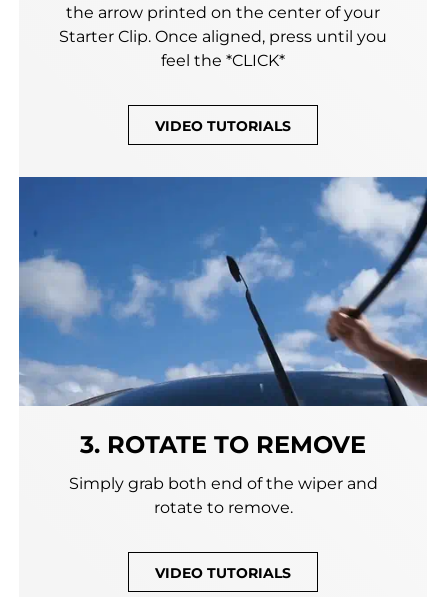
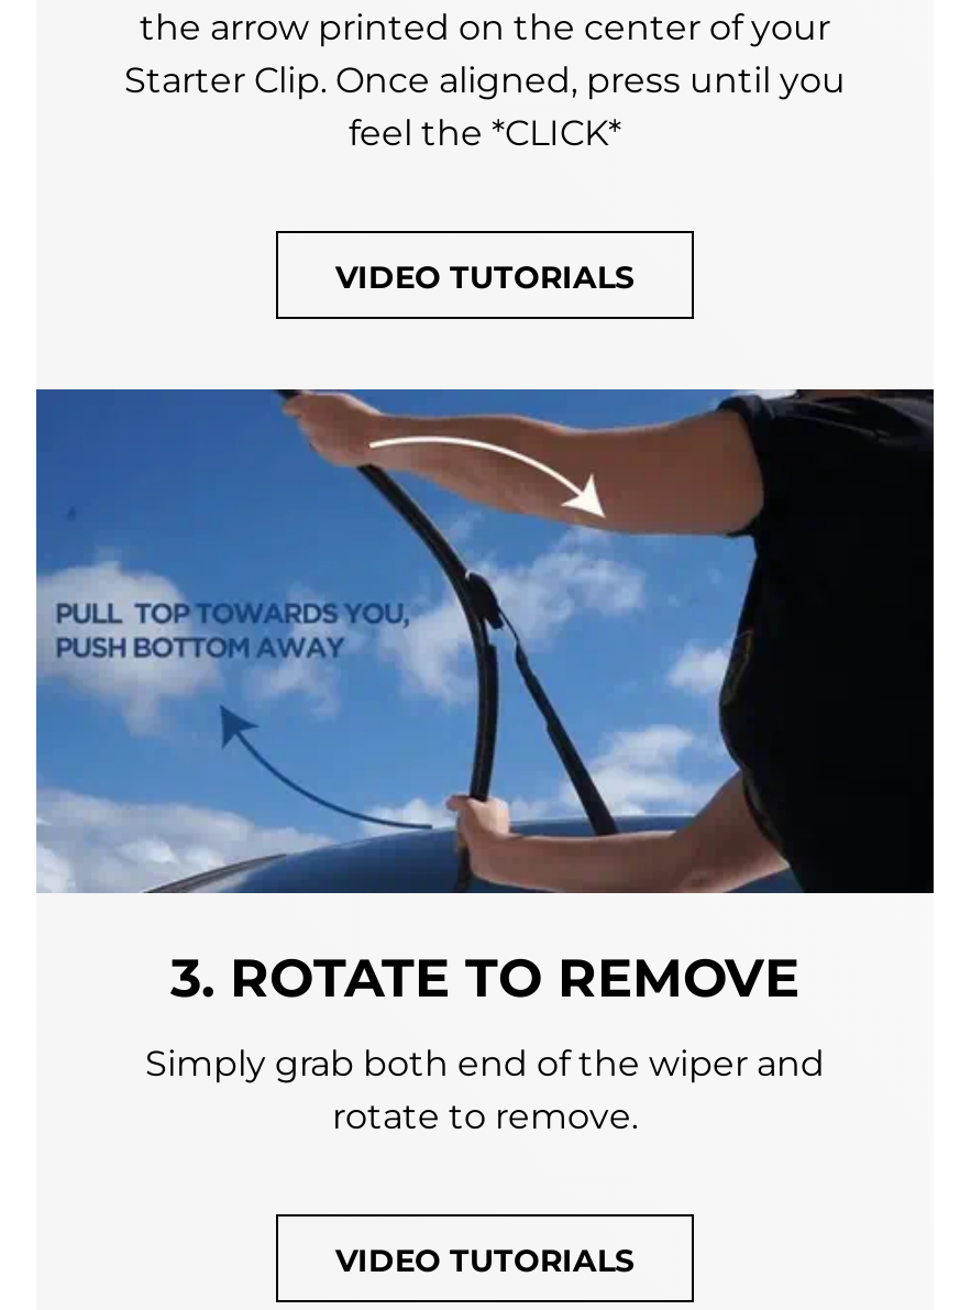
- [image]
+ [image]
